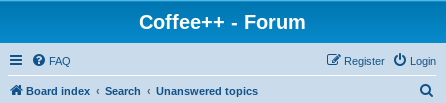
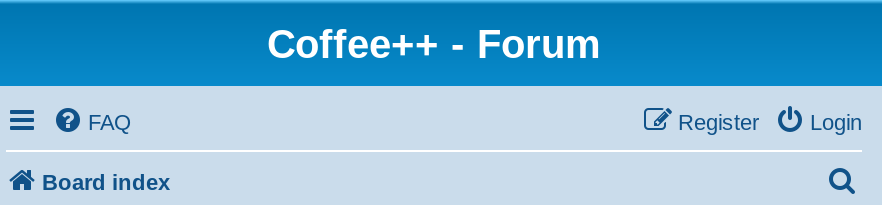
- Search
- Unanswered topics
